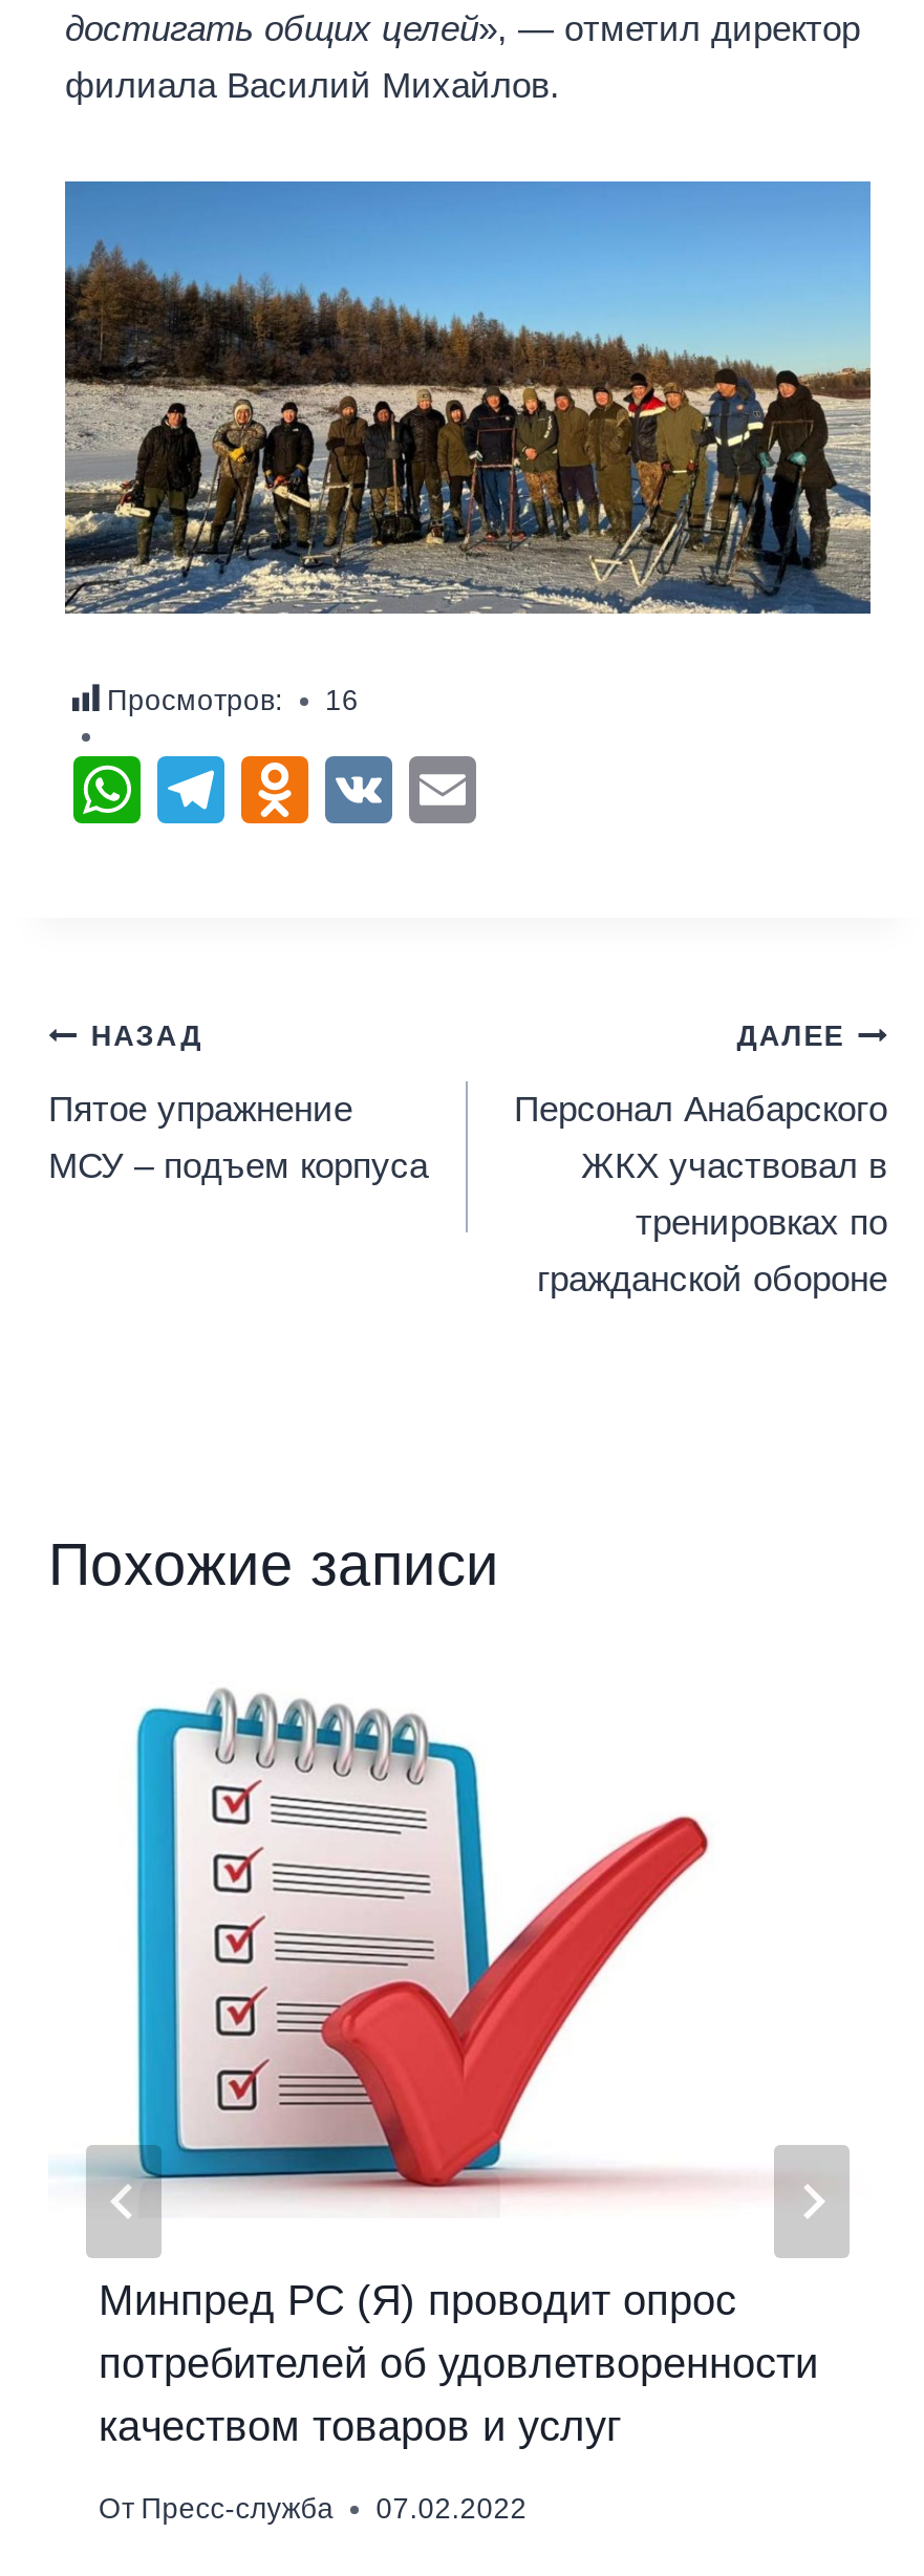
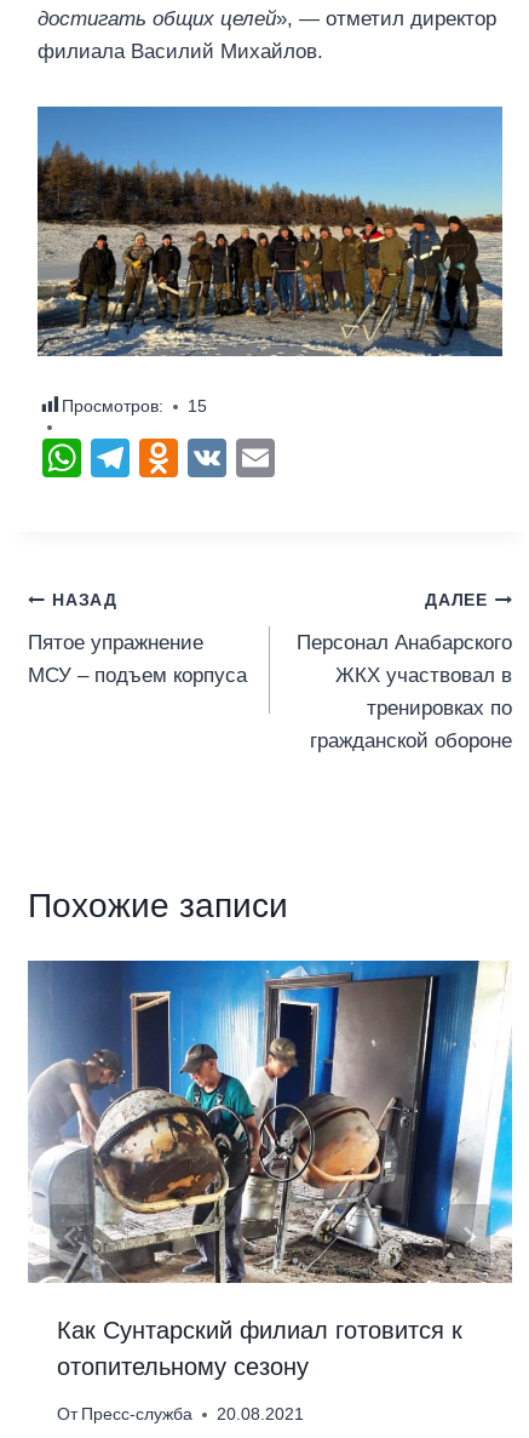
- Просмотров: 16
+ Просмотров: 15

- [image]
- Минпред РС (Я) проводит опрос
- потребителей об удовлетворенности
- качеством товаров и услуг
+ [image]
+ Как Сунтарский филиал готовится к
+ отопительному сезону

- От Пресс-служба 07.02.2022
+ От Пресс-служба 20.08.2021
